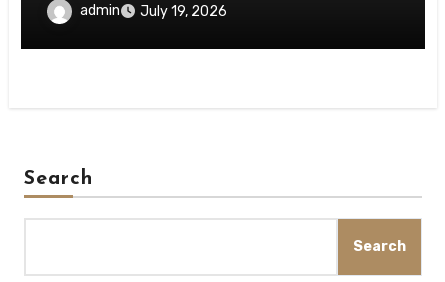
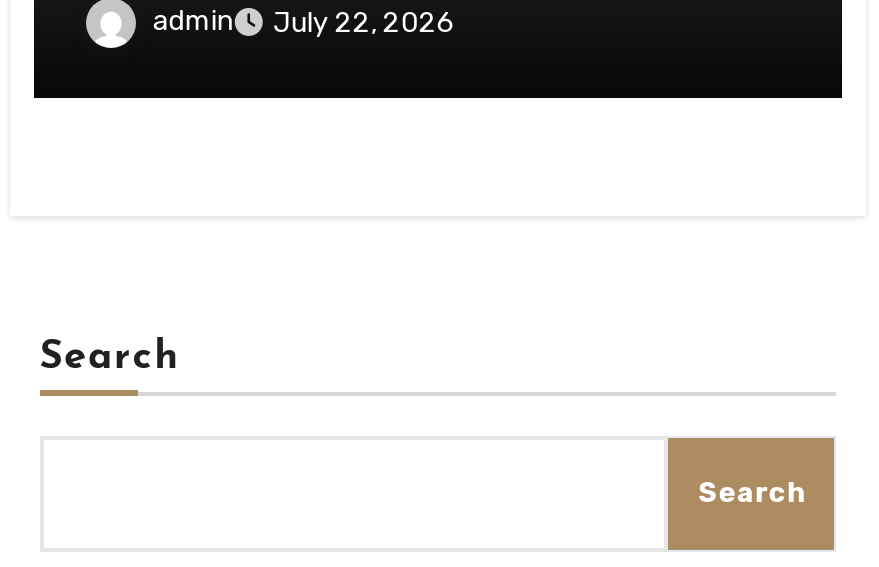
- admin July 19, 2026
+ admin July 22, 2026
